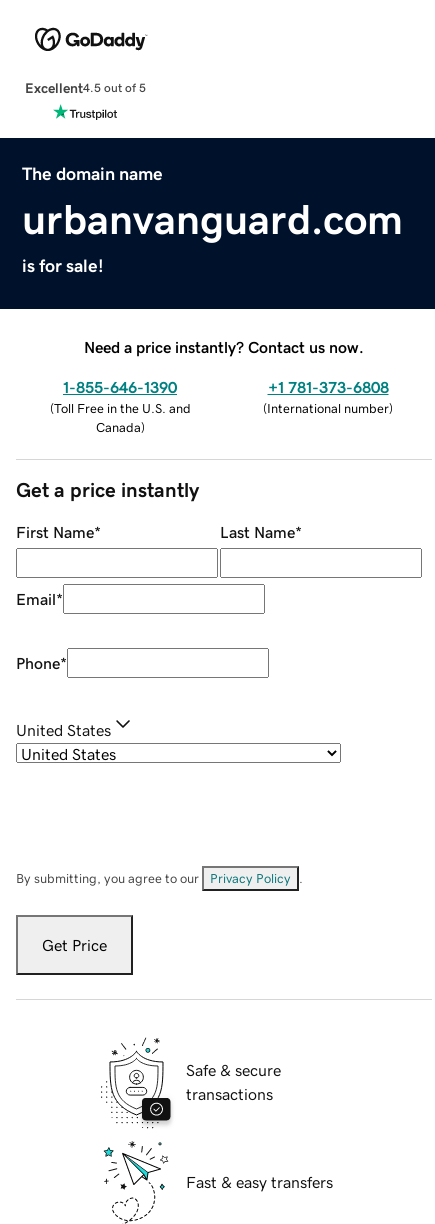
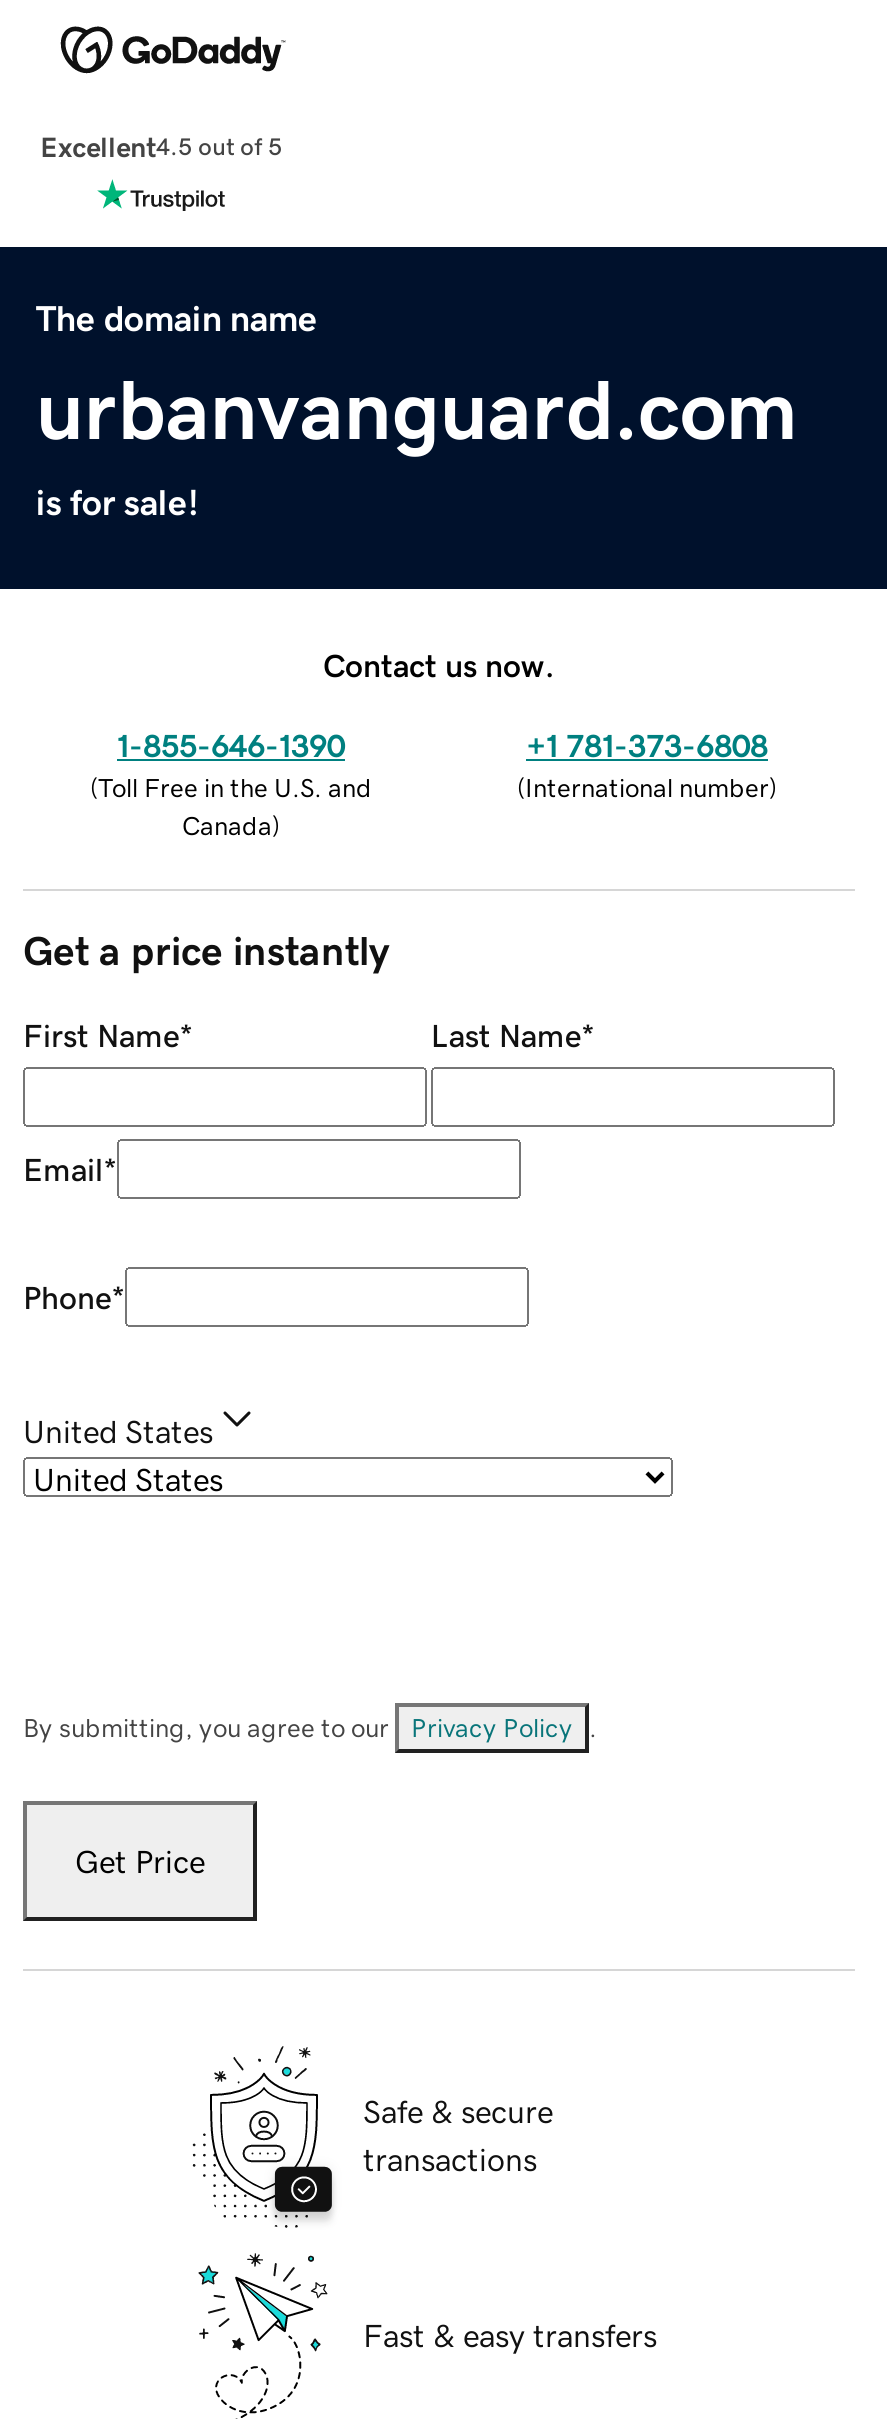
- Need a price instantly? Contact us now.
+ Contact us now.
